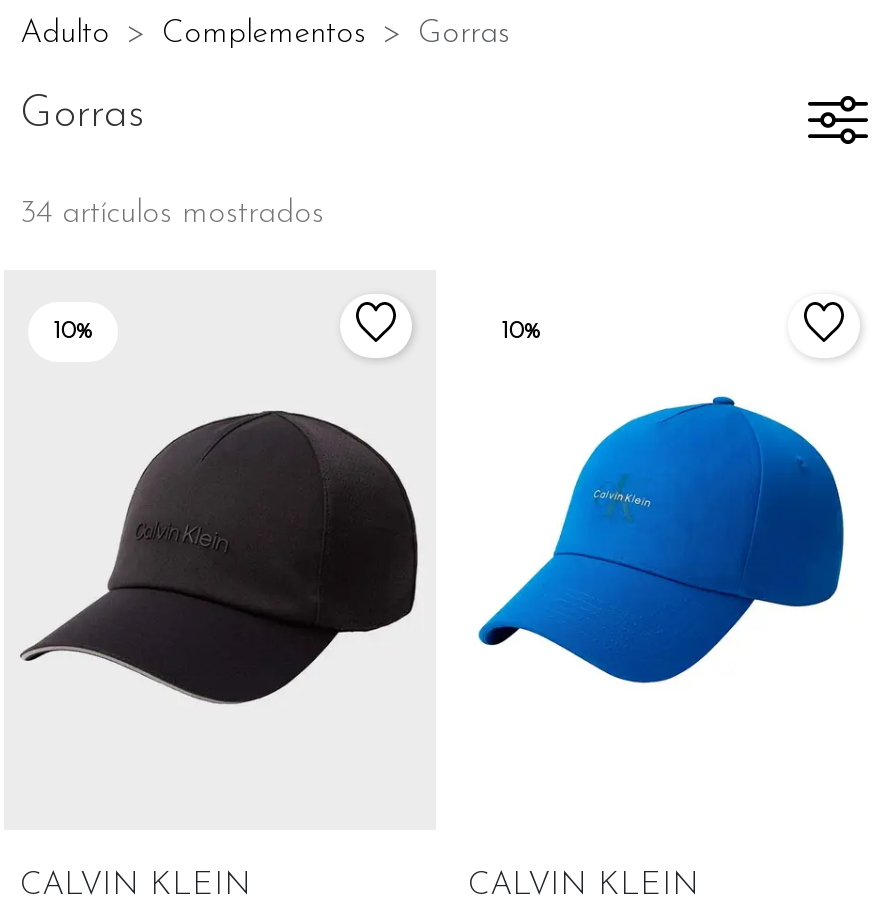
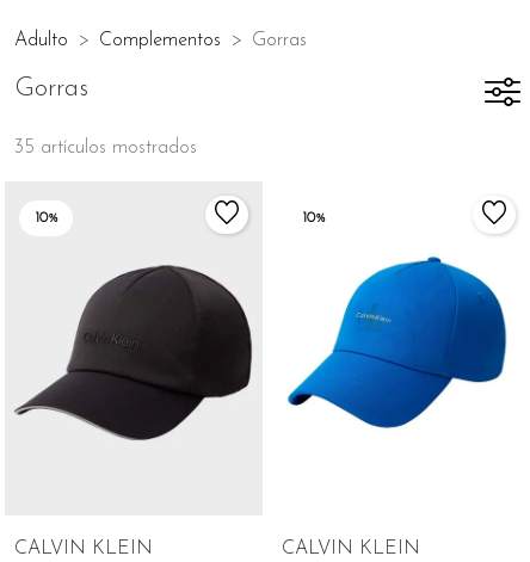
- 34 artículos mostrados
+ 35 artículos mostrados
